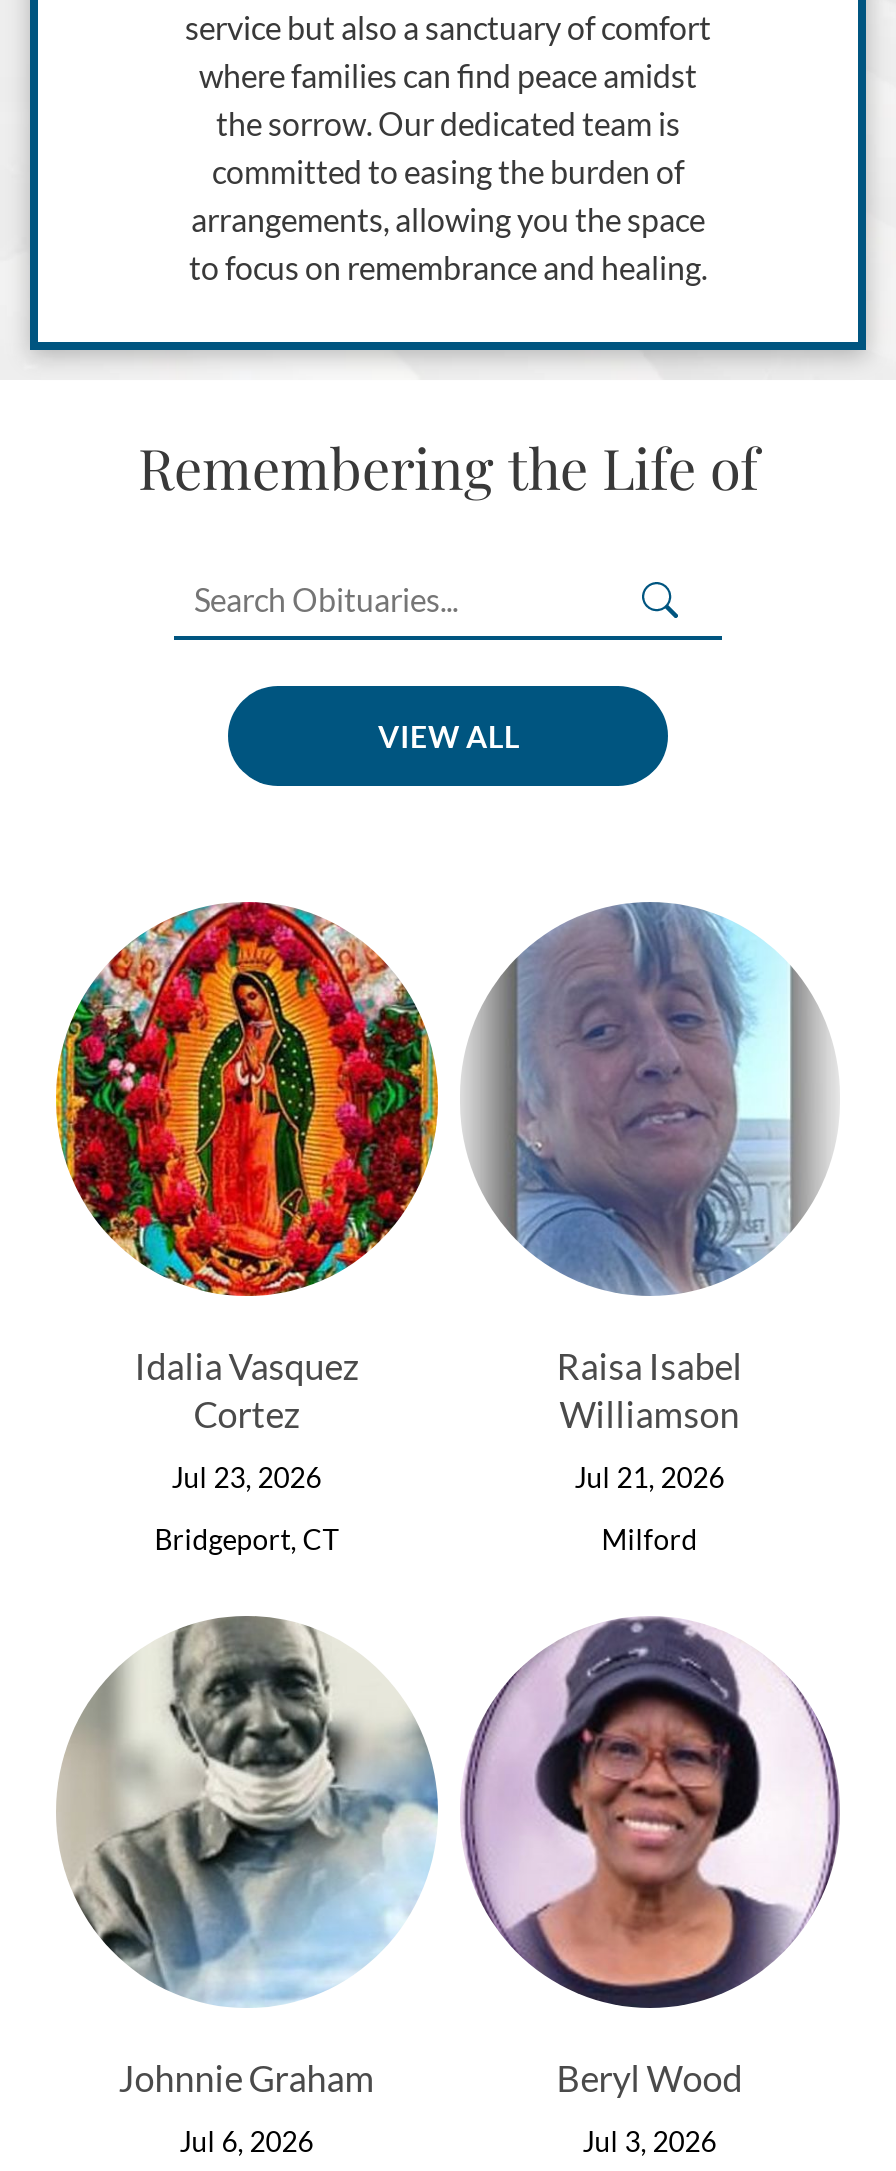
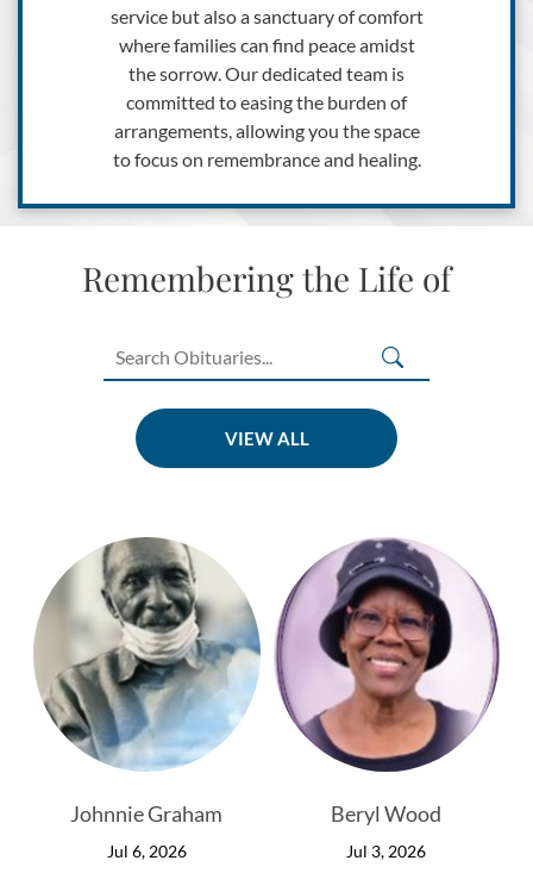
- [image]
- Idalia Vasquez
- Cortez
- Jul 23, 2026
- Bridgeport, CT

- [image]
- Raisa Isabel
- Williamson
- Jul 21, 2026
- Milford
